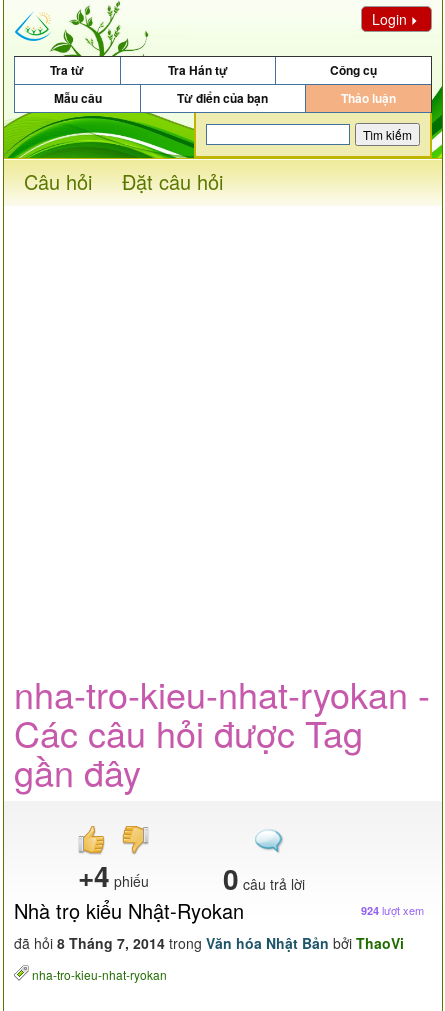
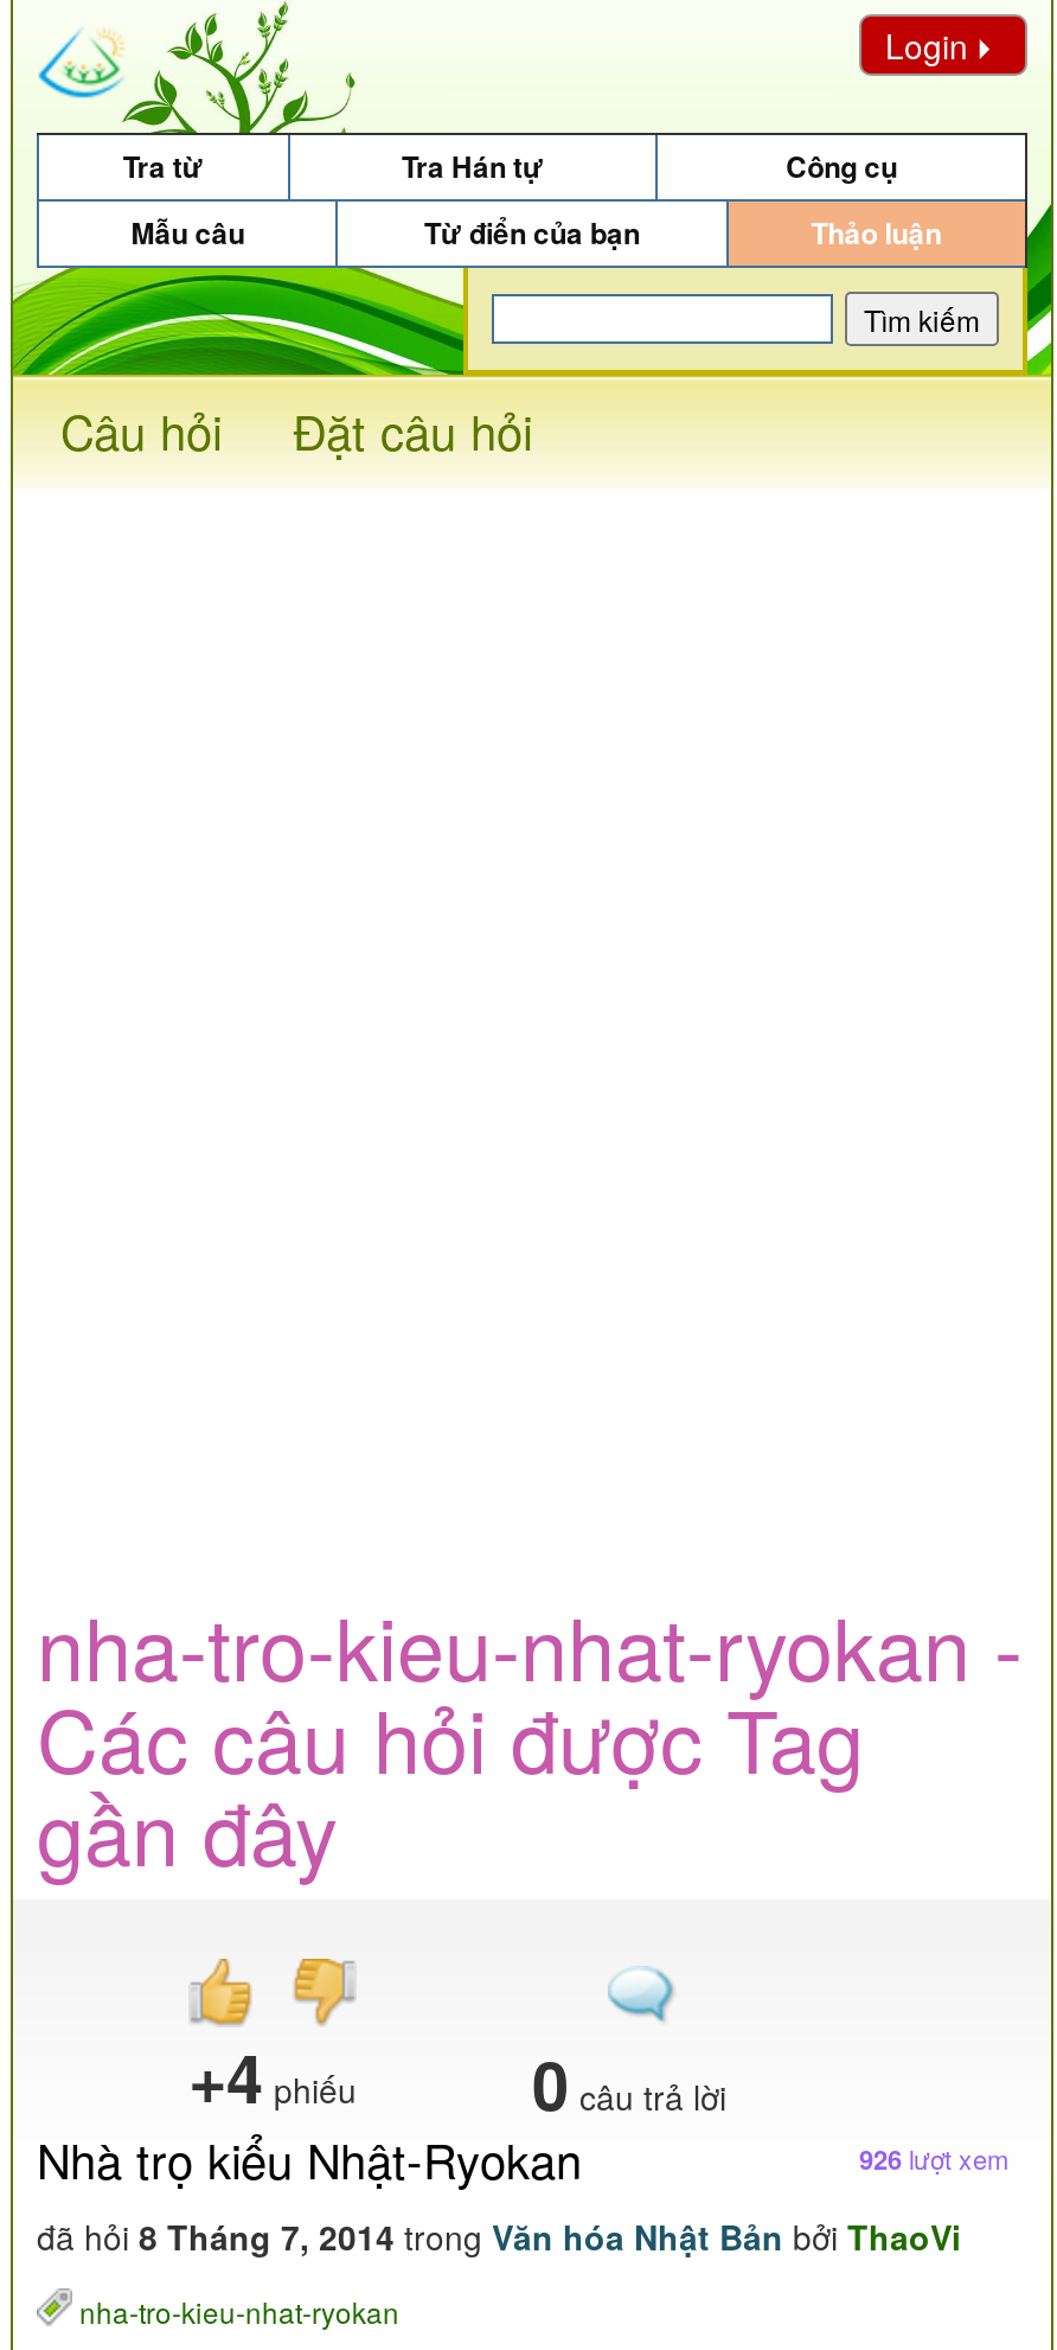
- 924 lượt xem
+ 926 lượt xem
